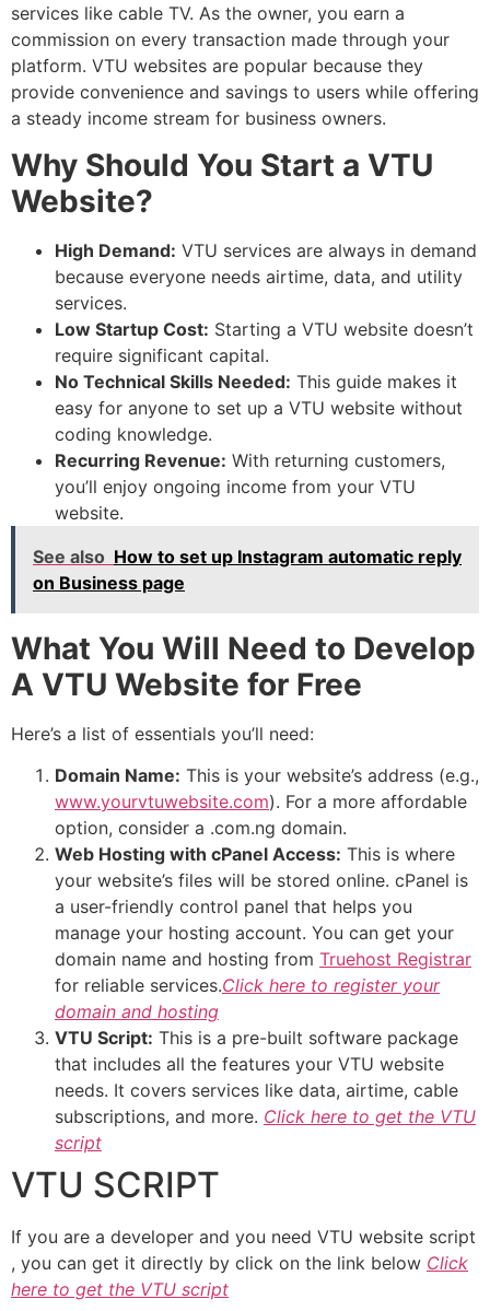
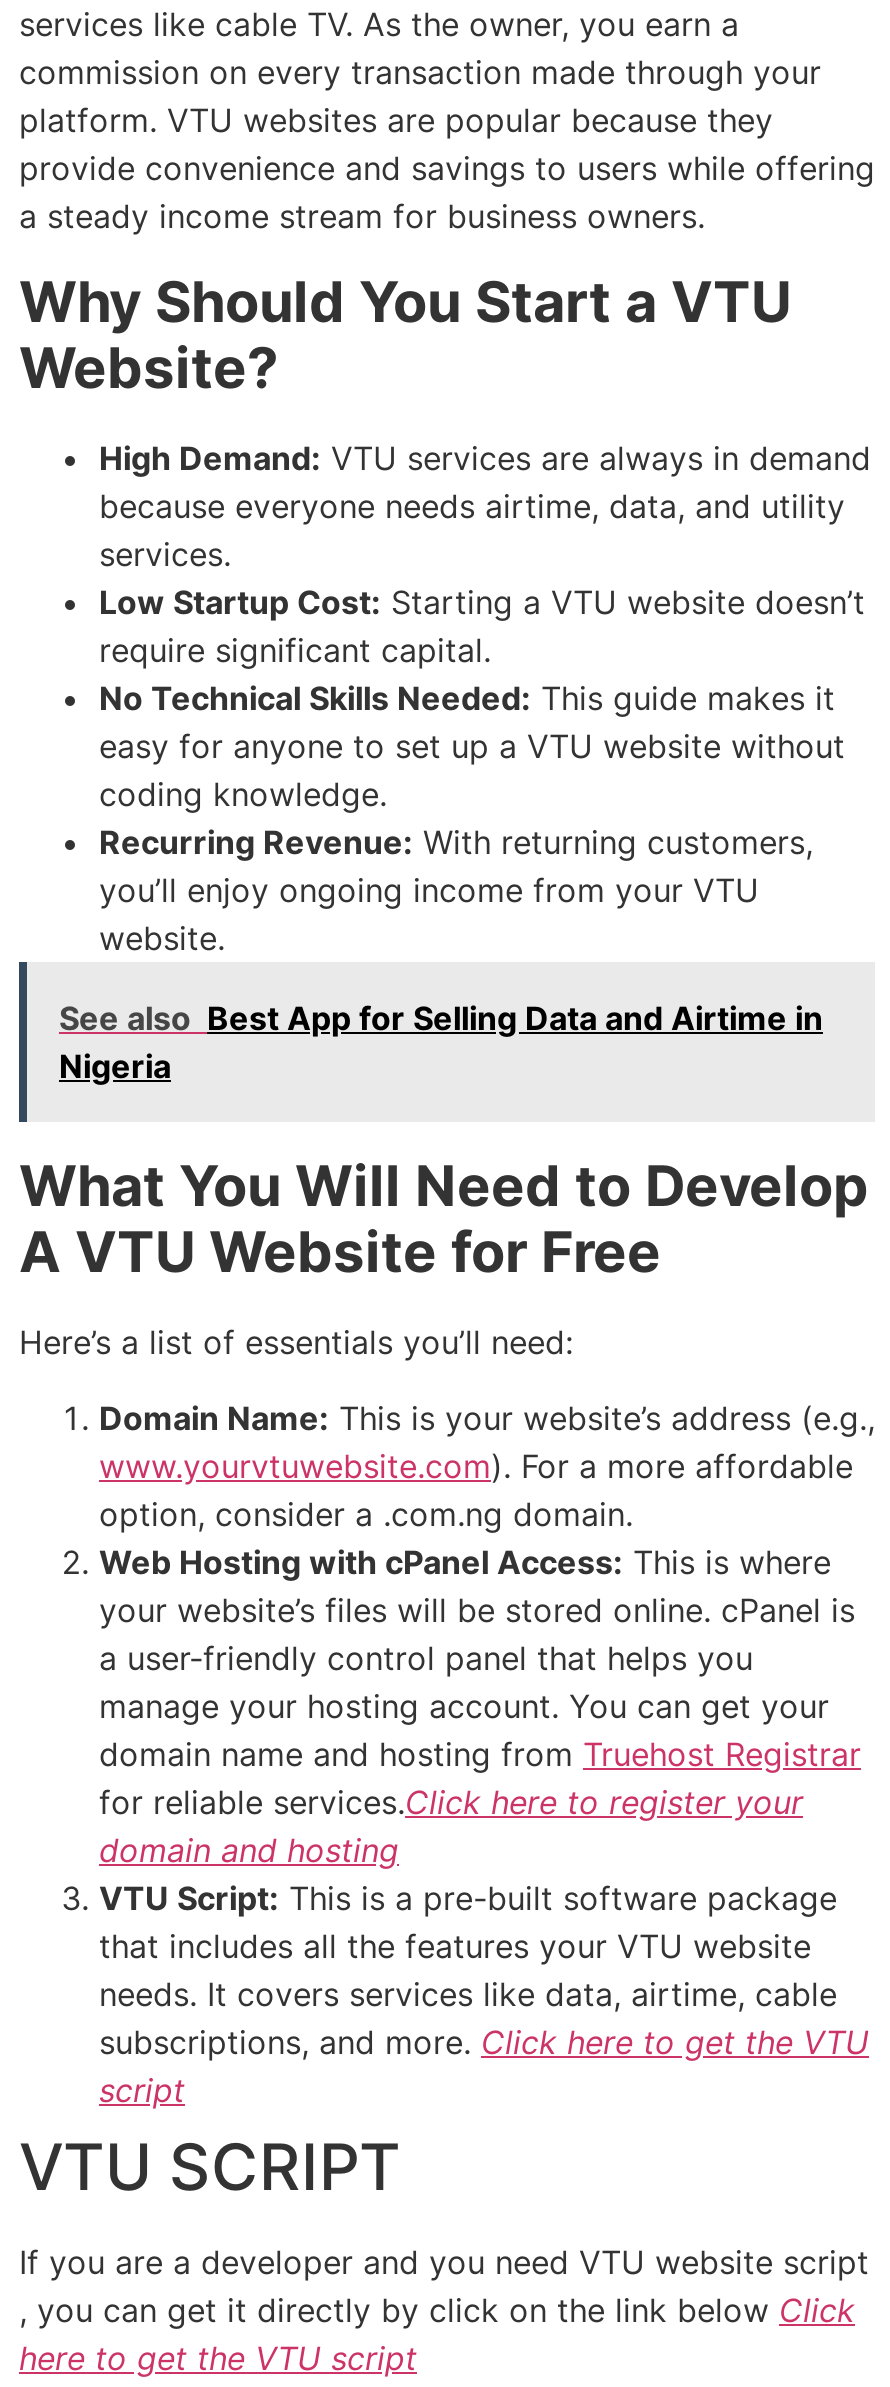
- See also How to set up Instagram automatic reply
- on Business page
+ See also Best App for Selling Data and Airtime in
+ Nigeria
